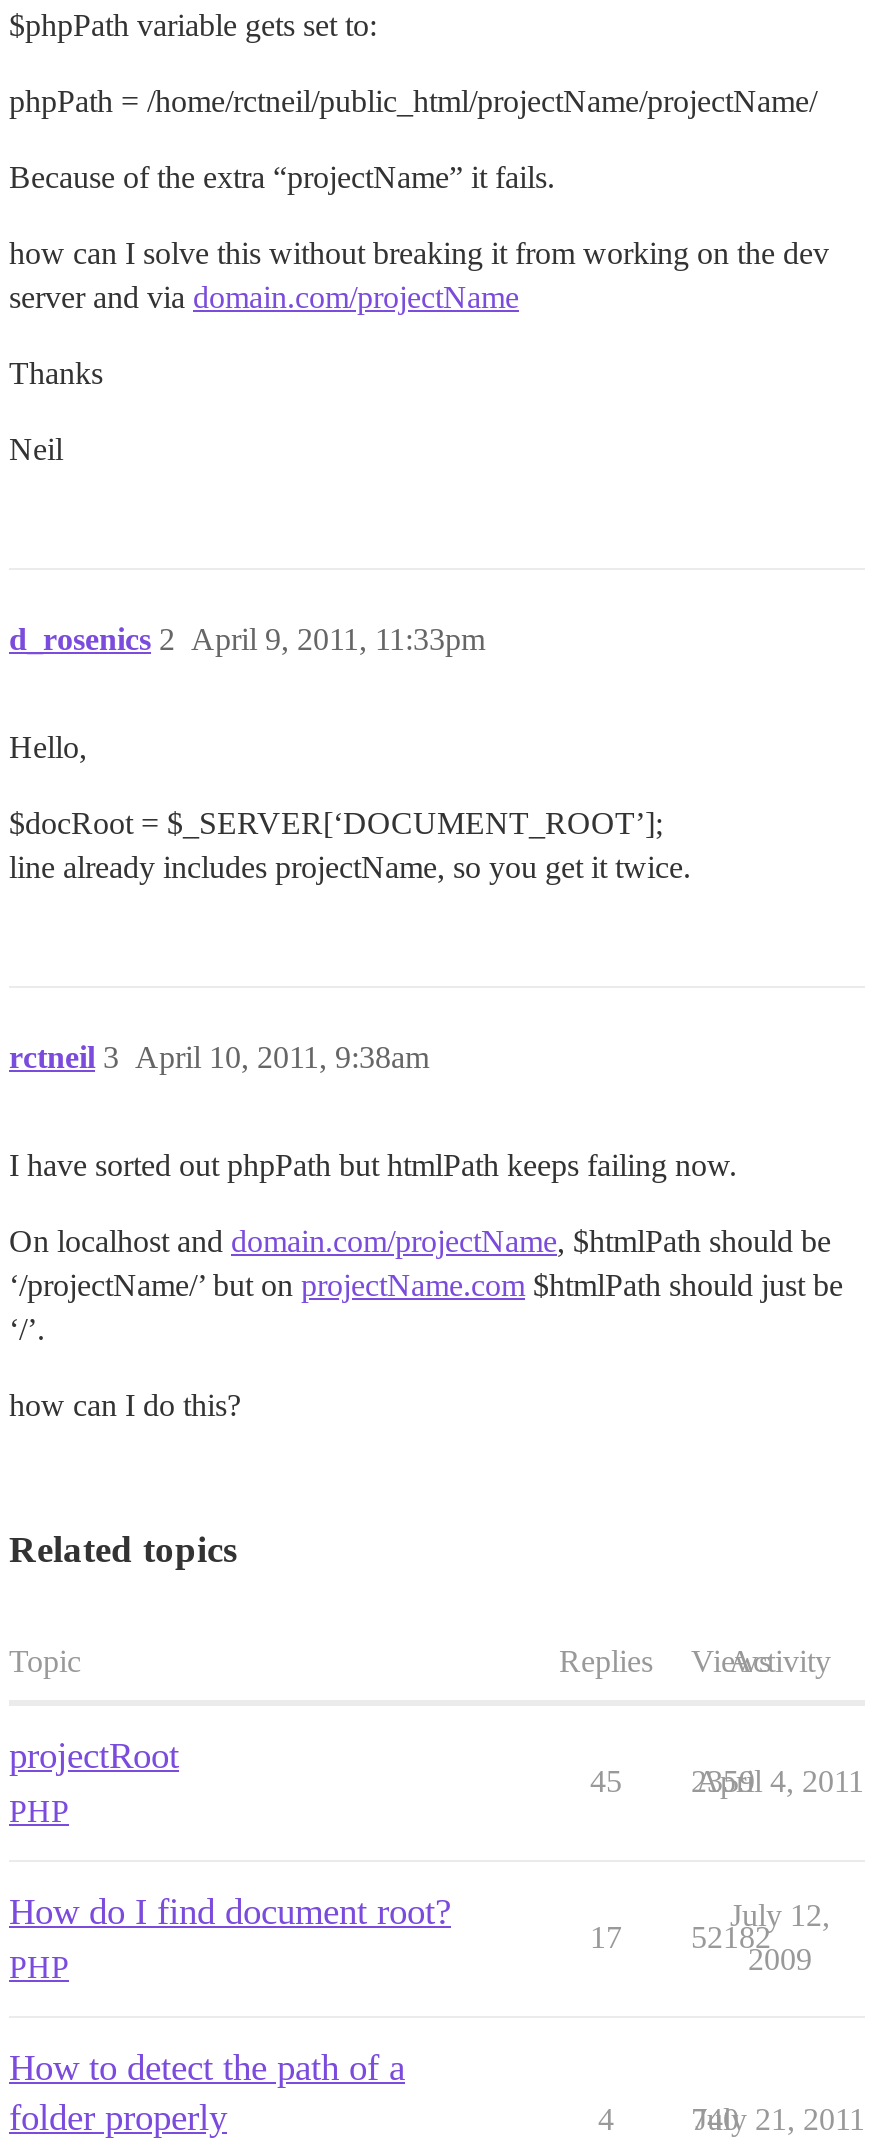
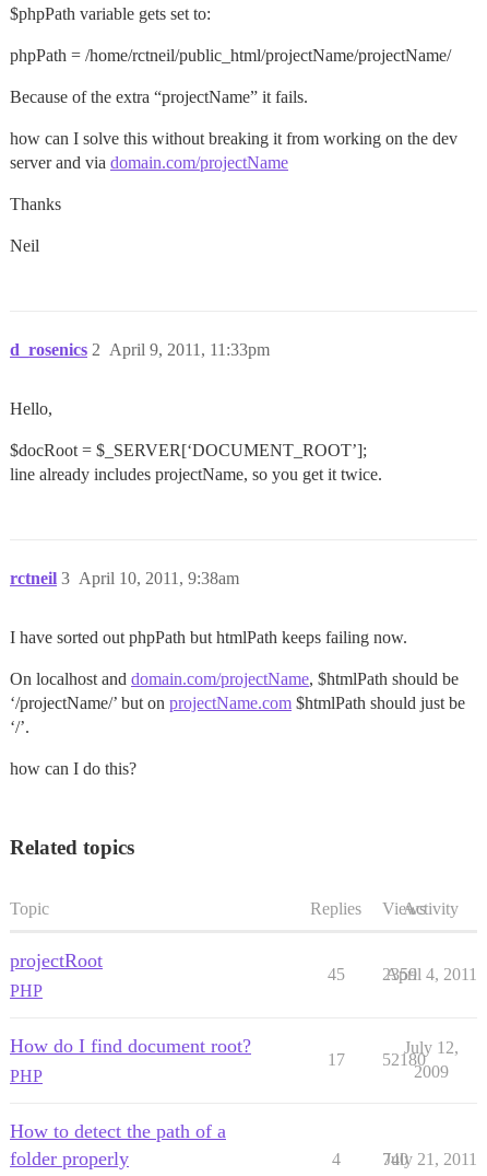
- 52182
+ 52180
